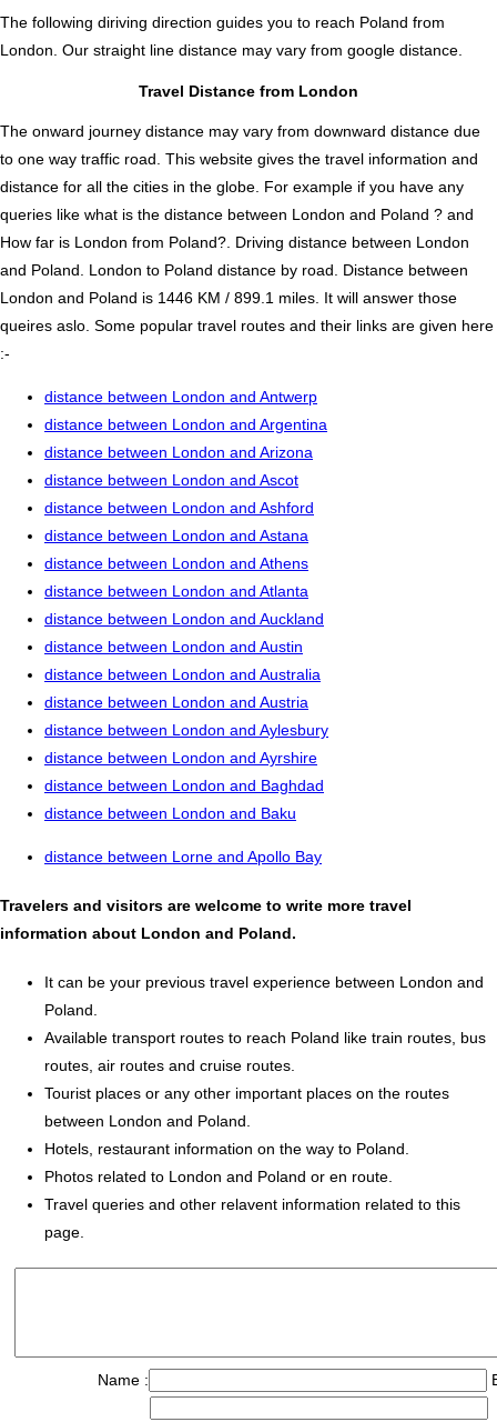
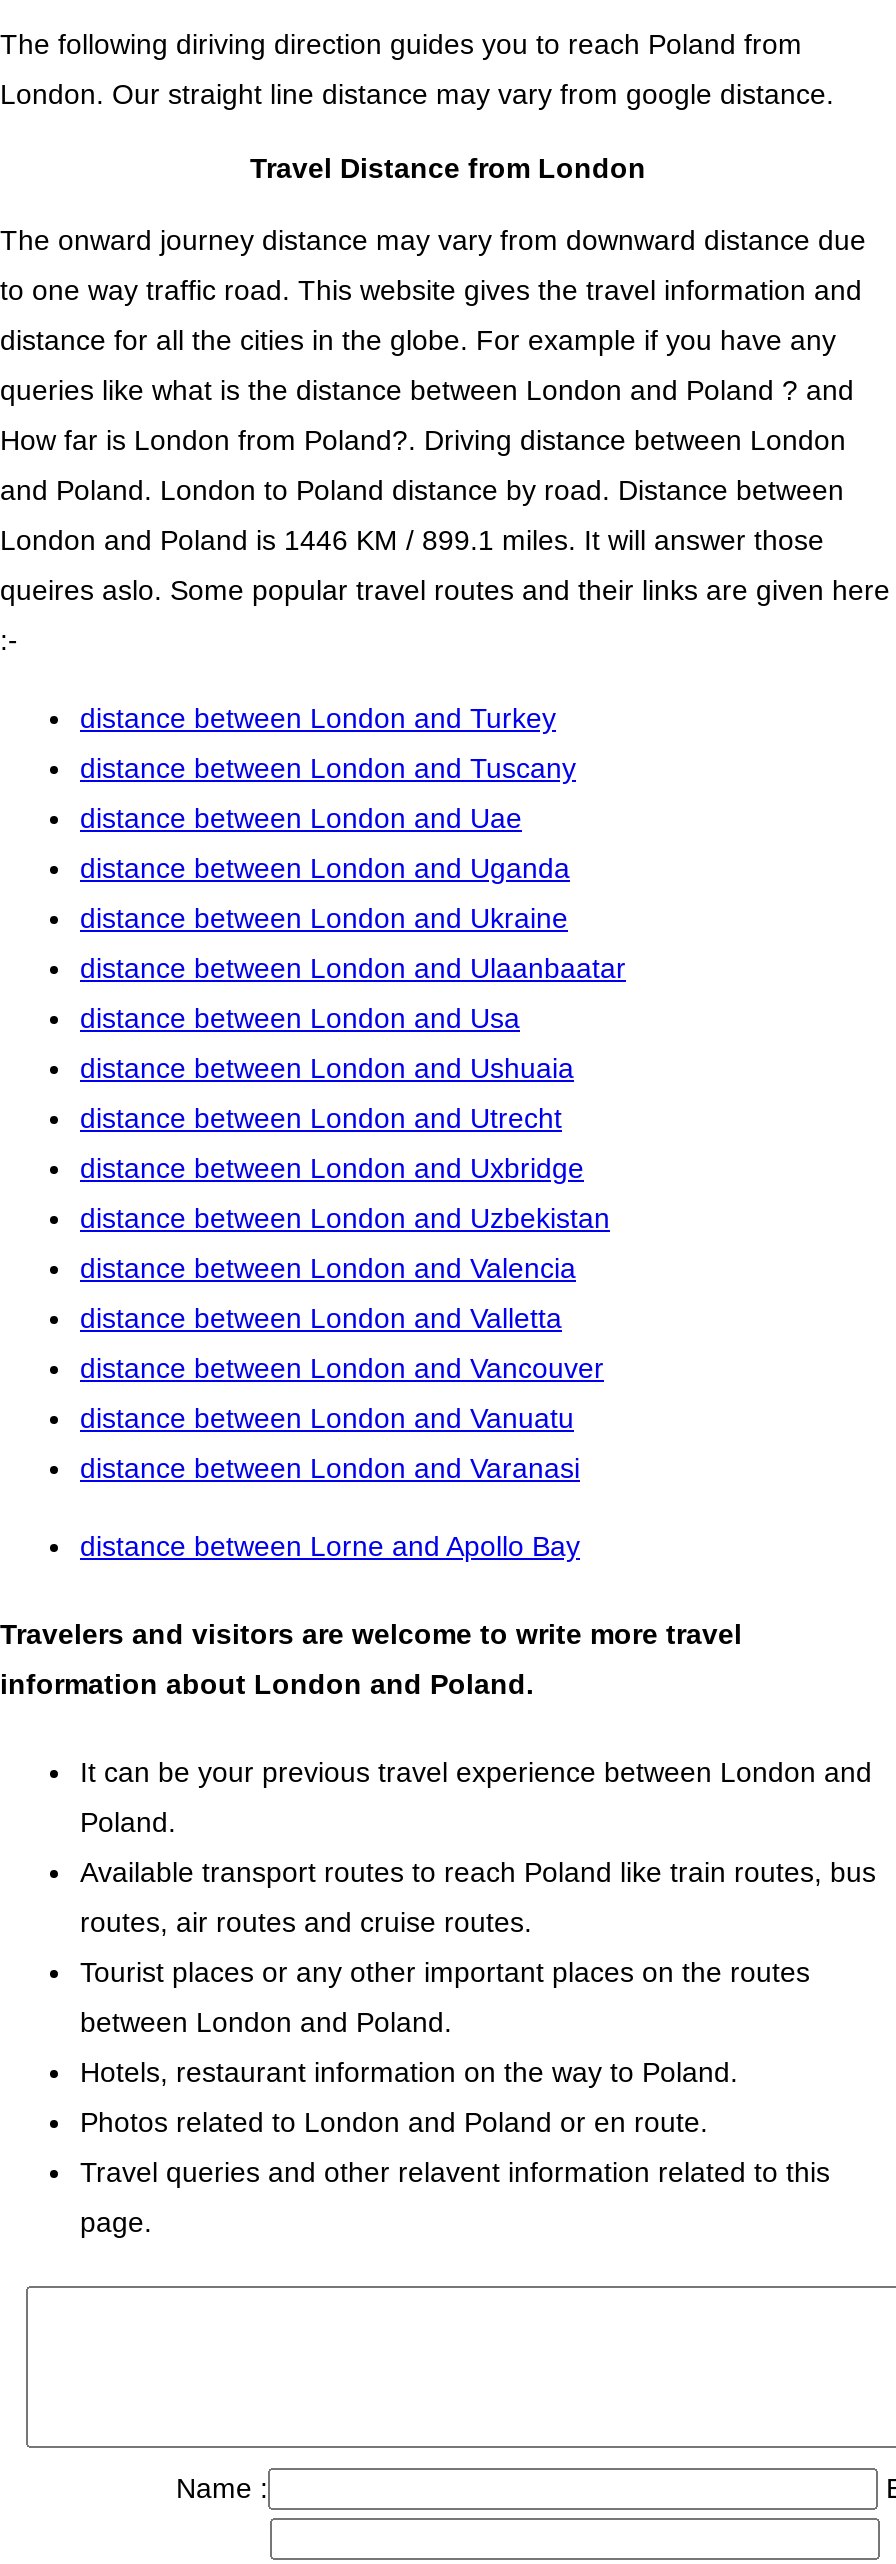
- distance between London and Antwerp
+ distance between London and Turkey

- distance between London and Argentina
+ distance between London and Tuscany

- distance between London and Arizona
+ distance between London and Uae

- distance between London and Ascot
+ distance between London and Uganda

- distance between London and Ashford
+ distance between London and Ukraine

- distance between London and Astana
+ distance between London and Ulaanbaatar

- distance between London and Athens
+ distance between London and Usa

- distance between London and Atlanta
+ distance between London and Ushuaia

- distance between London and Auckland
+ distance between London and Utrecht

- distance between London and Austin
+ distance between London and Uxbridge

- distance between London and Australia
+ distance between London and Uzbekistan

- distance between London and Austria
+ distance between London and Valencia

- distance between London and Aylesbury
+ distance between London and Valletta

- distance between London and Ayrshire
+ distance between London and Vancouver

- distance between London and Baghdad
+ distance between London and Vanuatu

- distance between London and Baku
+ distance between London and Varanasi
